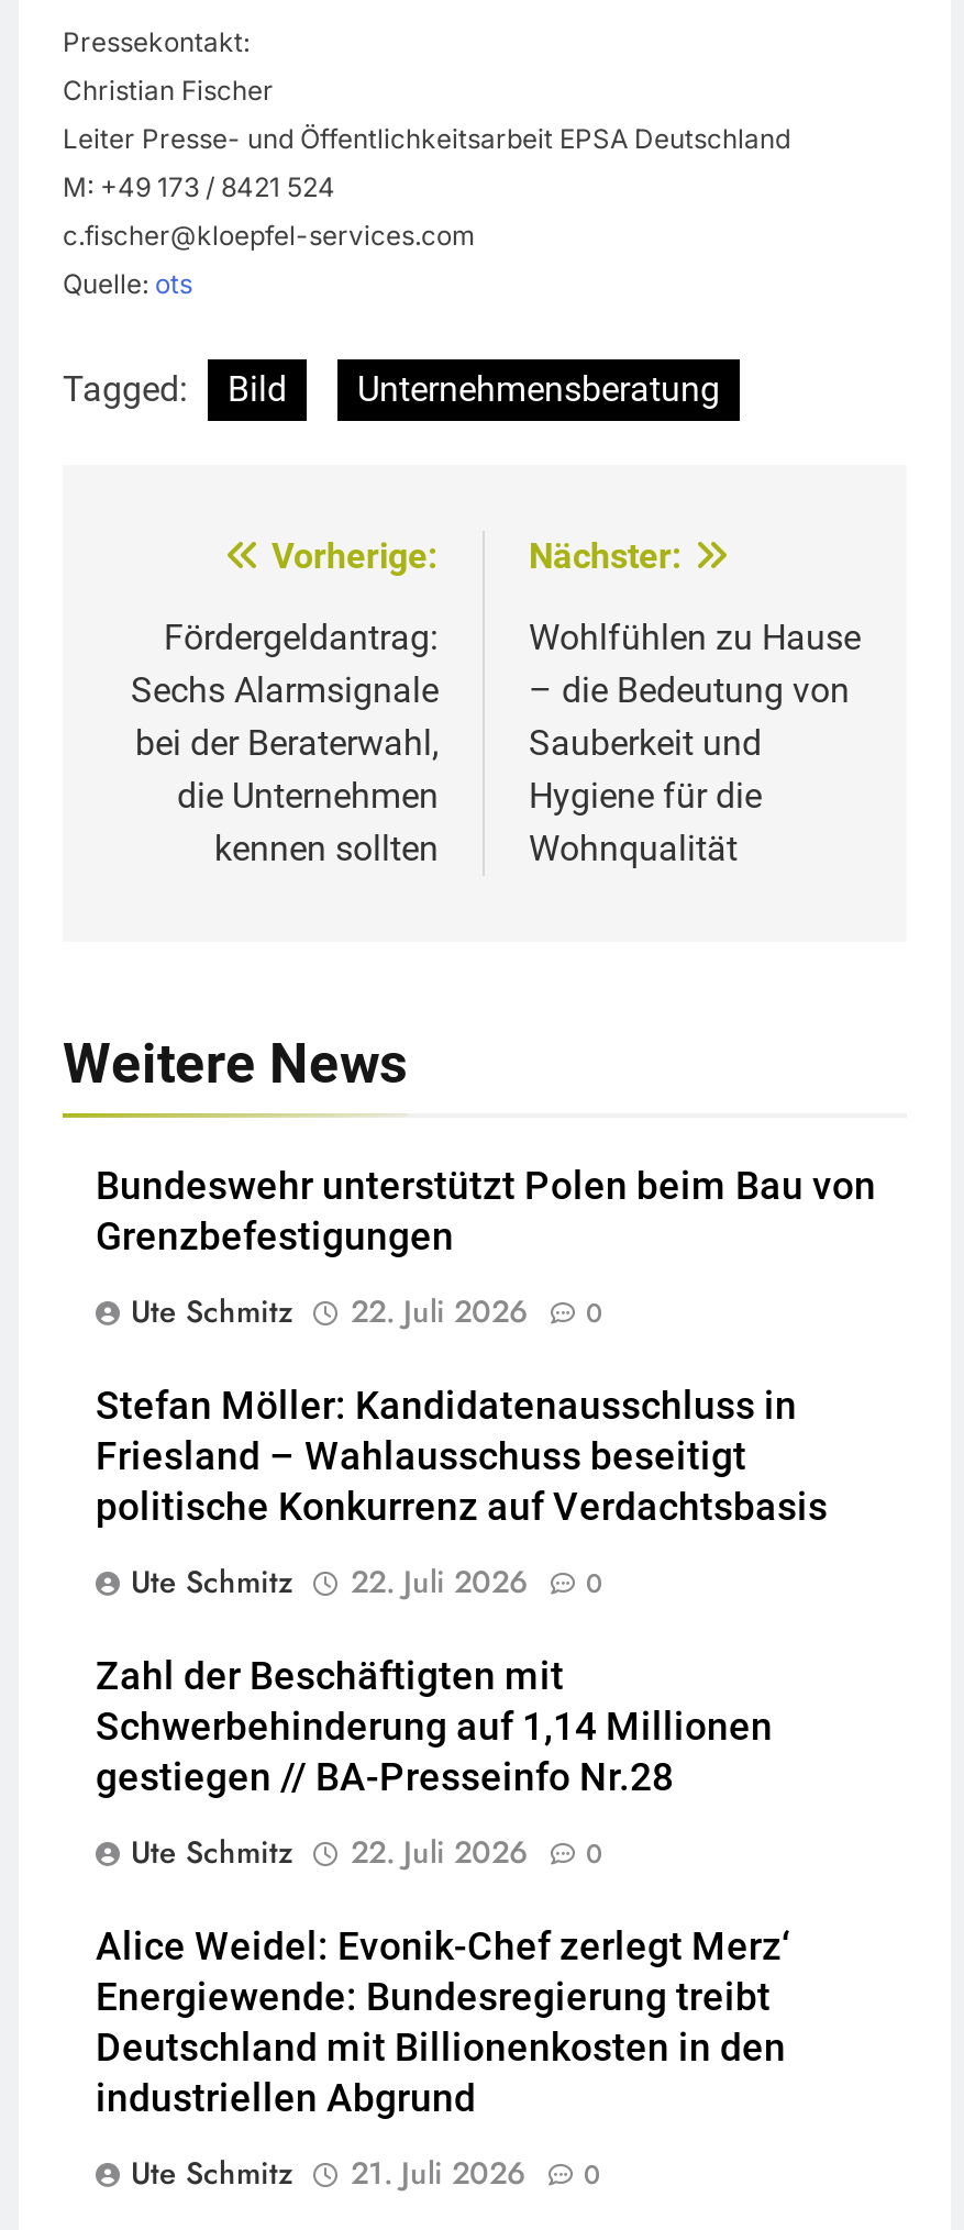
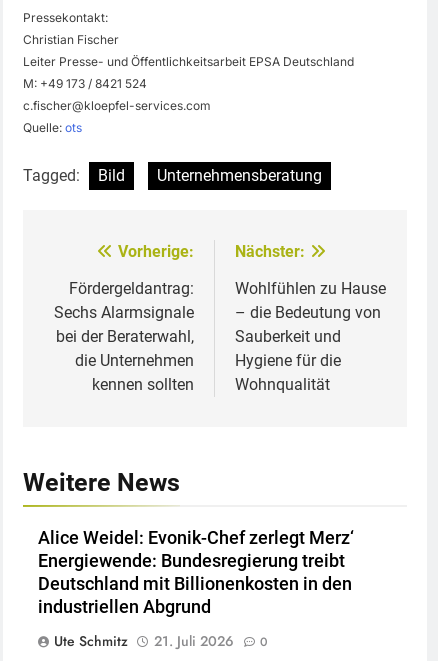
- Bundeswehr unterstützt Polen beim Bau von
- Grenzbefestigungen
- Ute Schmitz
- 22. Juli 2026
- 0
- Stefan Möller: Kandidatenausschluss in
- Friesland – Wahlausschuss beseitigt
- politische Konkurrenz auf Verdachtsbasis
- Ute Schmitz
- 22. Juli 2026
- 0
- Zahl der Beschäftigten mit
- Schwerbehinderung auf 1,14 Millionen
- gestiegen // BA-Presseinfo Nr.28
- Ute Schmitz
- 22. Juli 2026
- 0
